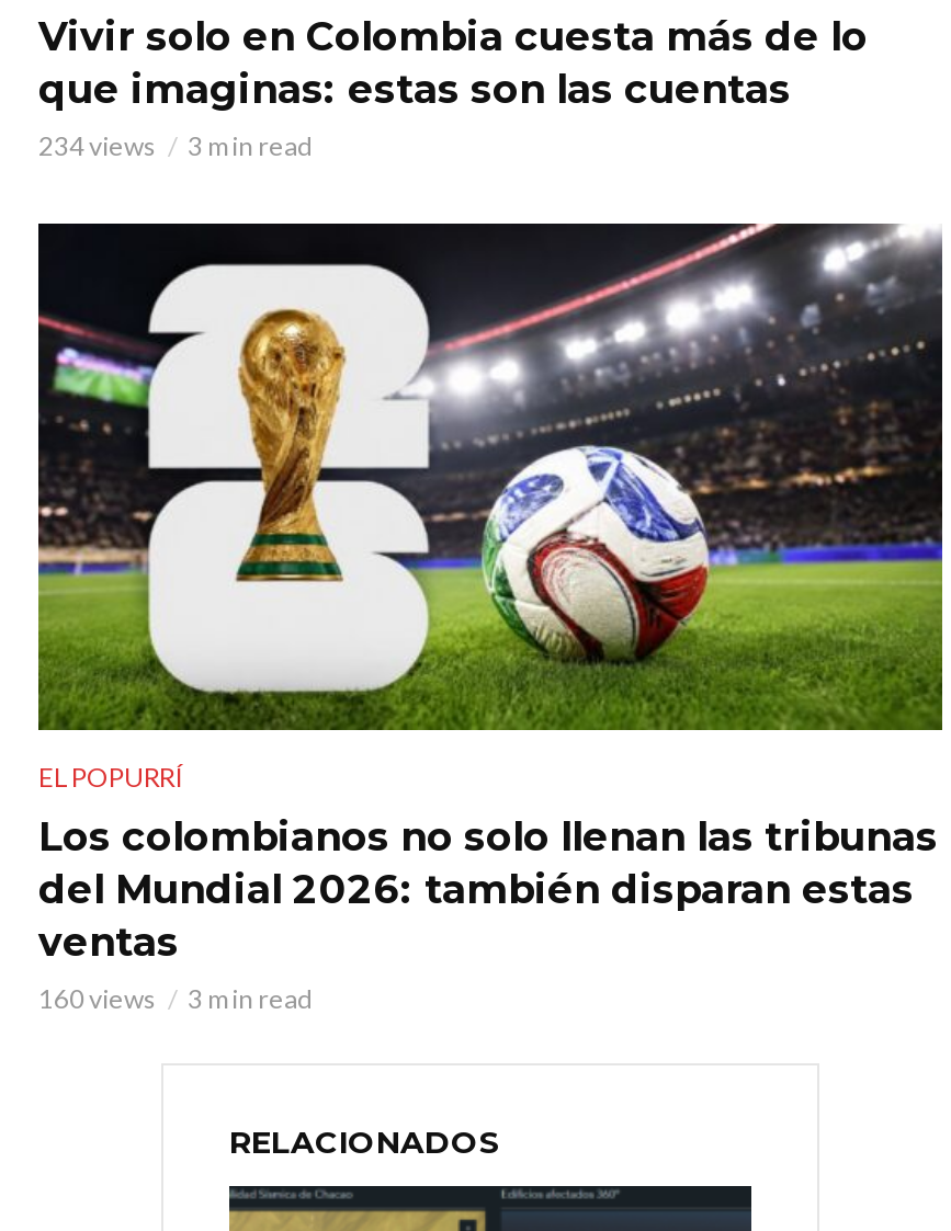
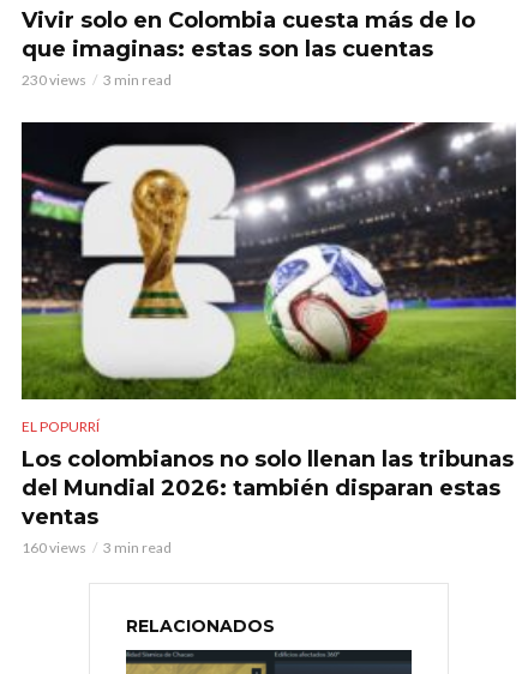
- 234 views 3 min read
+ 230 views 3 min read
